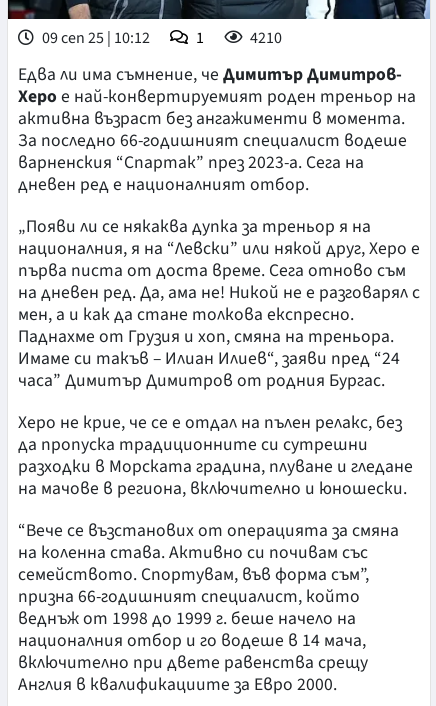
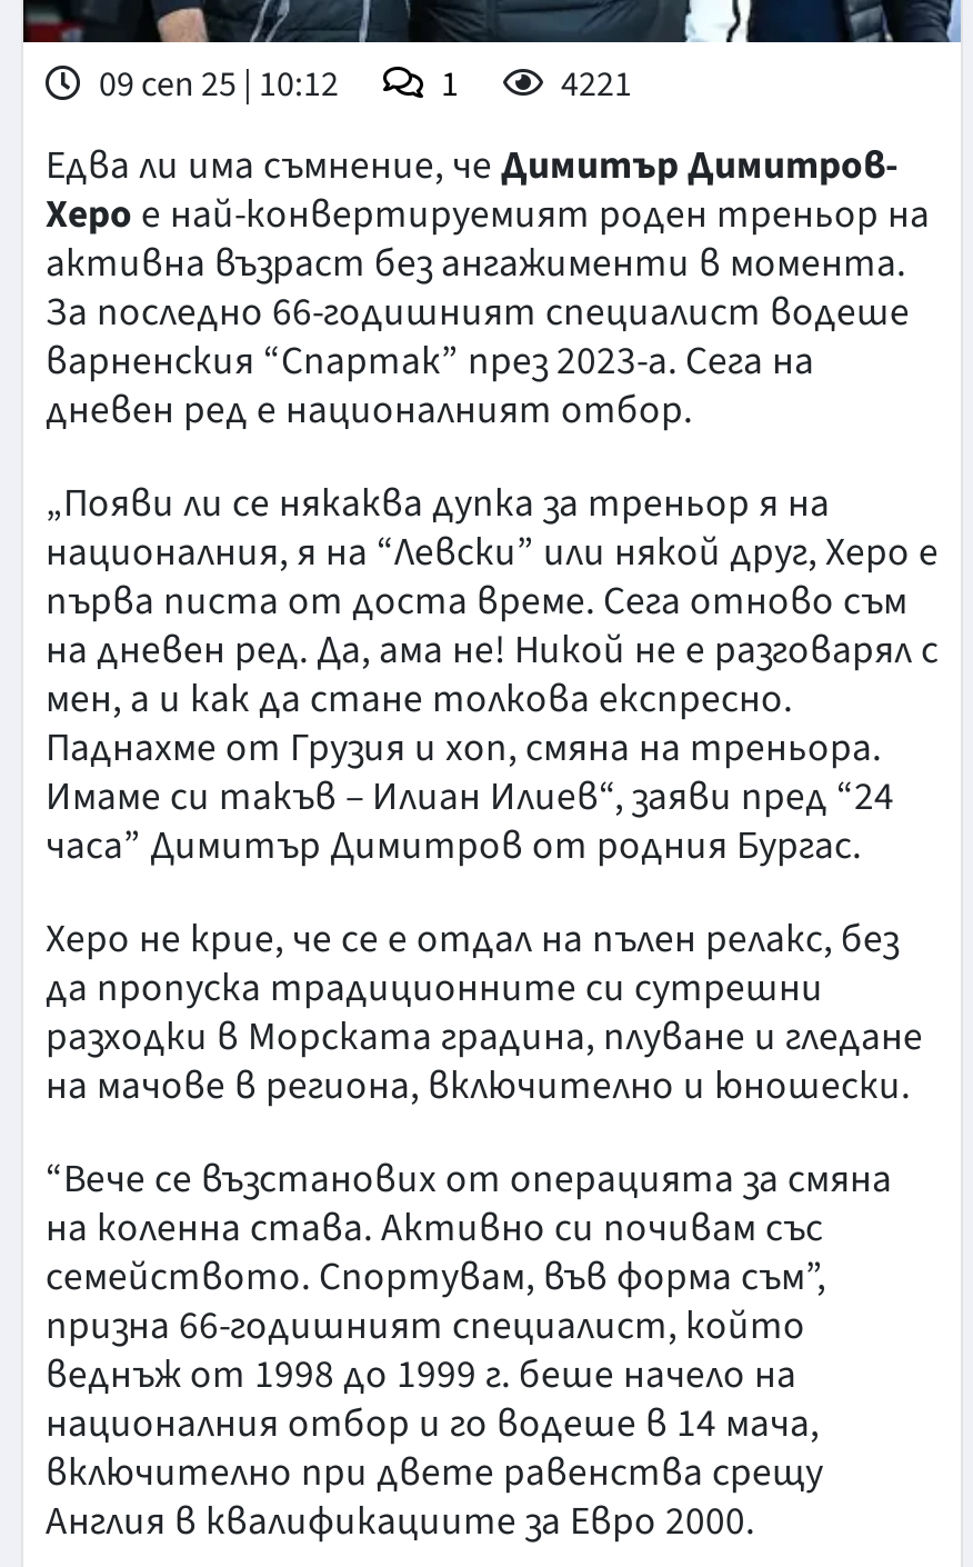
- 4210
+ 4221
